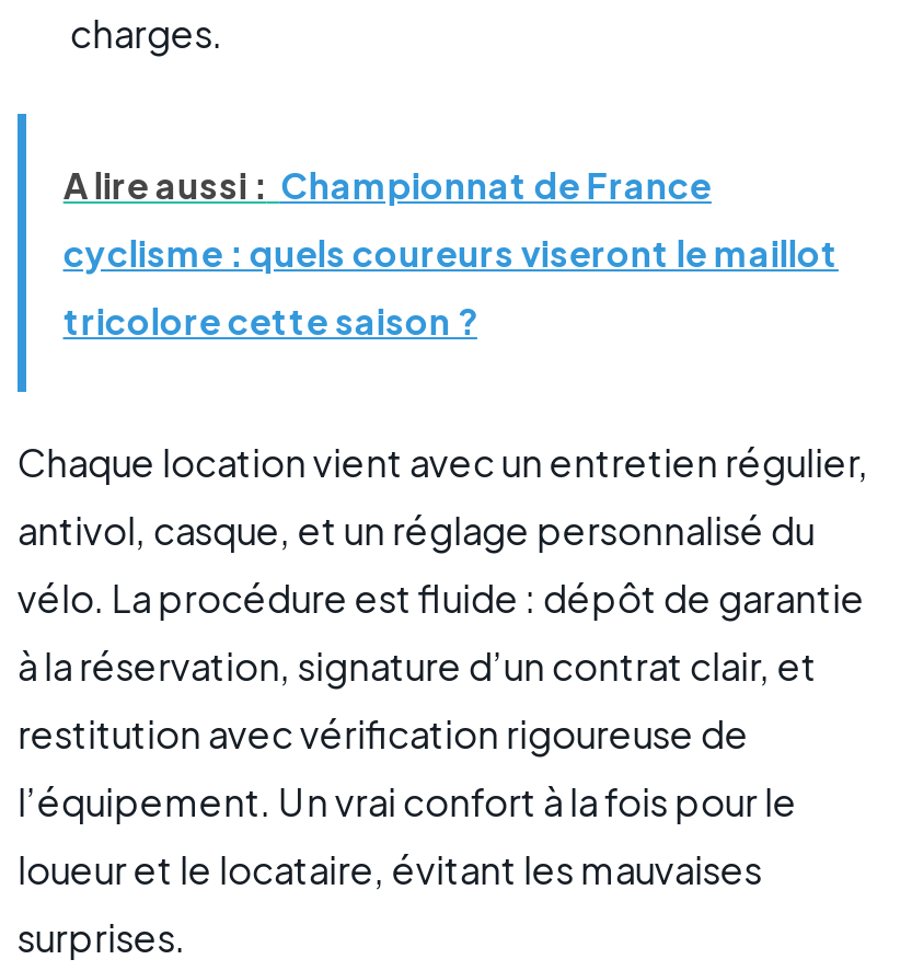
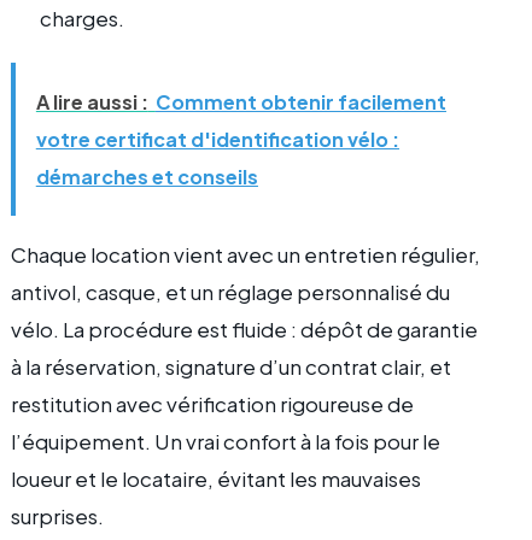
- A lire aussi : Championnat de France
+ A lire aussi : Comment obtenir facilement

- cyclisme : quels coureurs viseront le maillot
+ votre certificat d'identification vélo :

- tricolore cette saison ?
+ démarches et conseils
